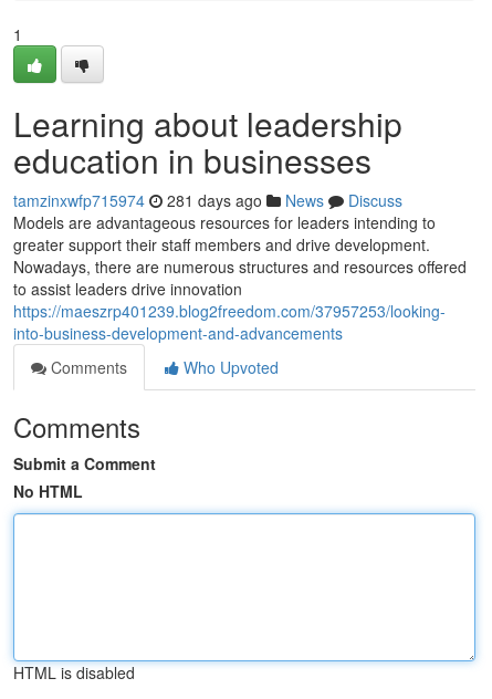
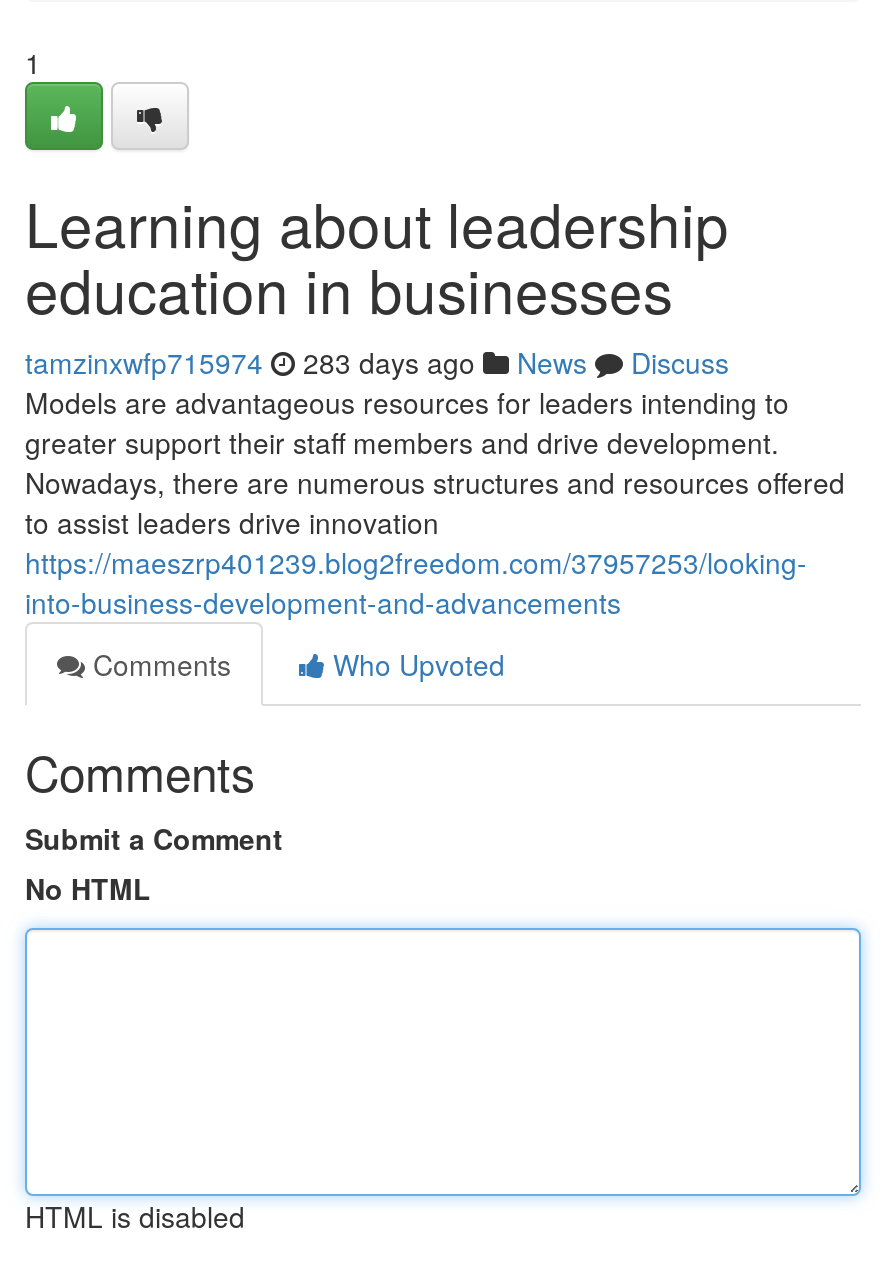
- tamzinxwfp715974 281 days ago News Discuss
+ tamzinxwfp715974 283 days ago News Discuss
